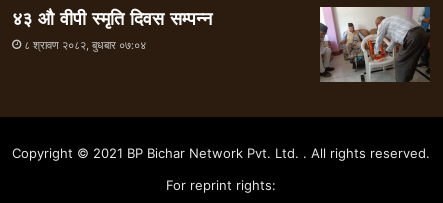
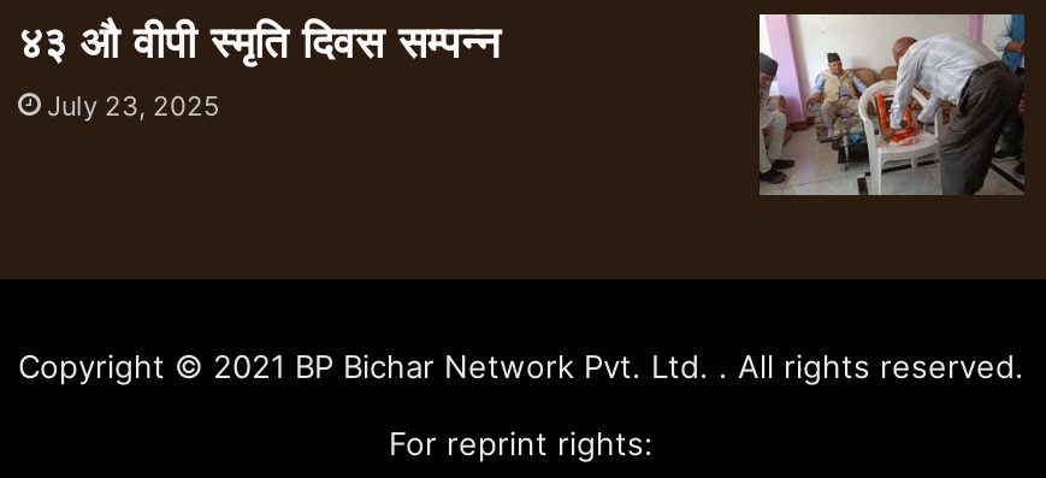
- ८ श्रावण २०८२, बुधबार ०७:०४
+ July 23, 2025
